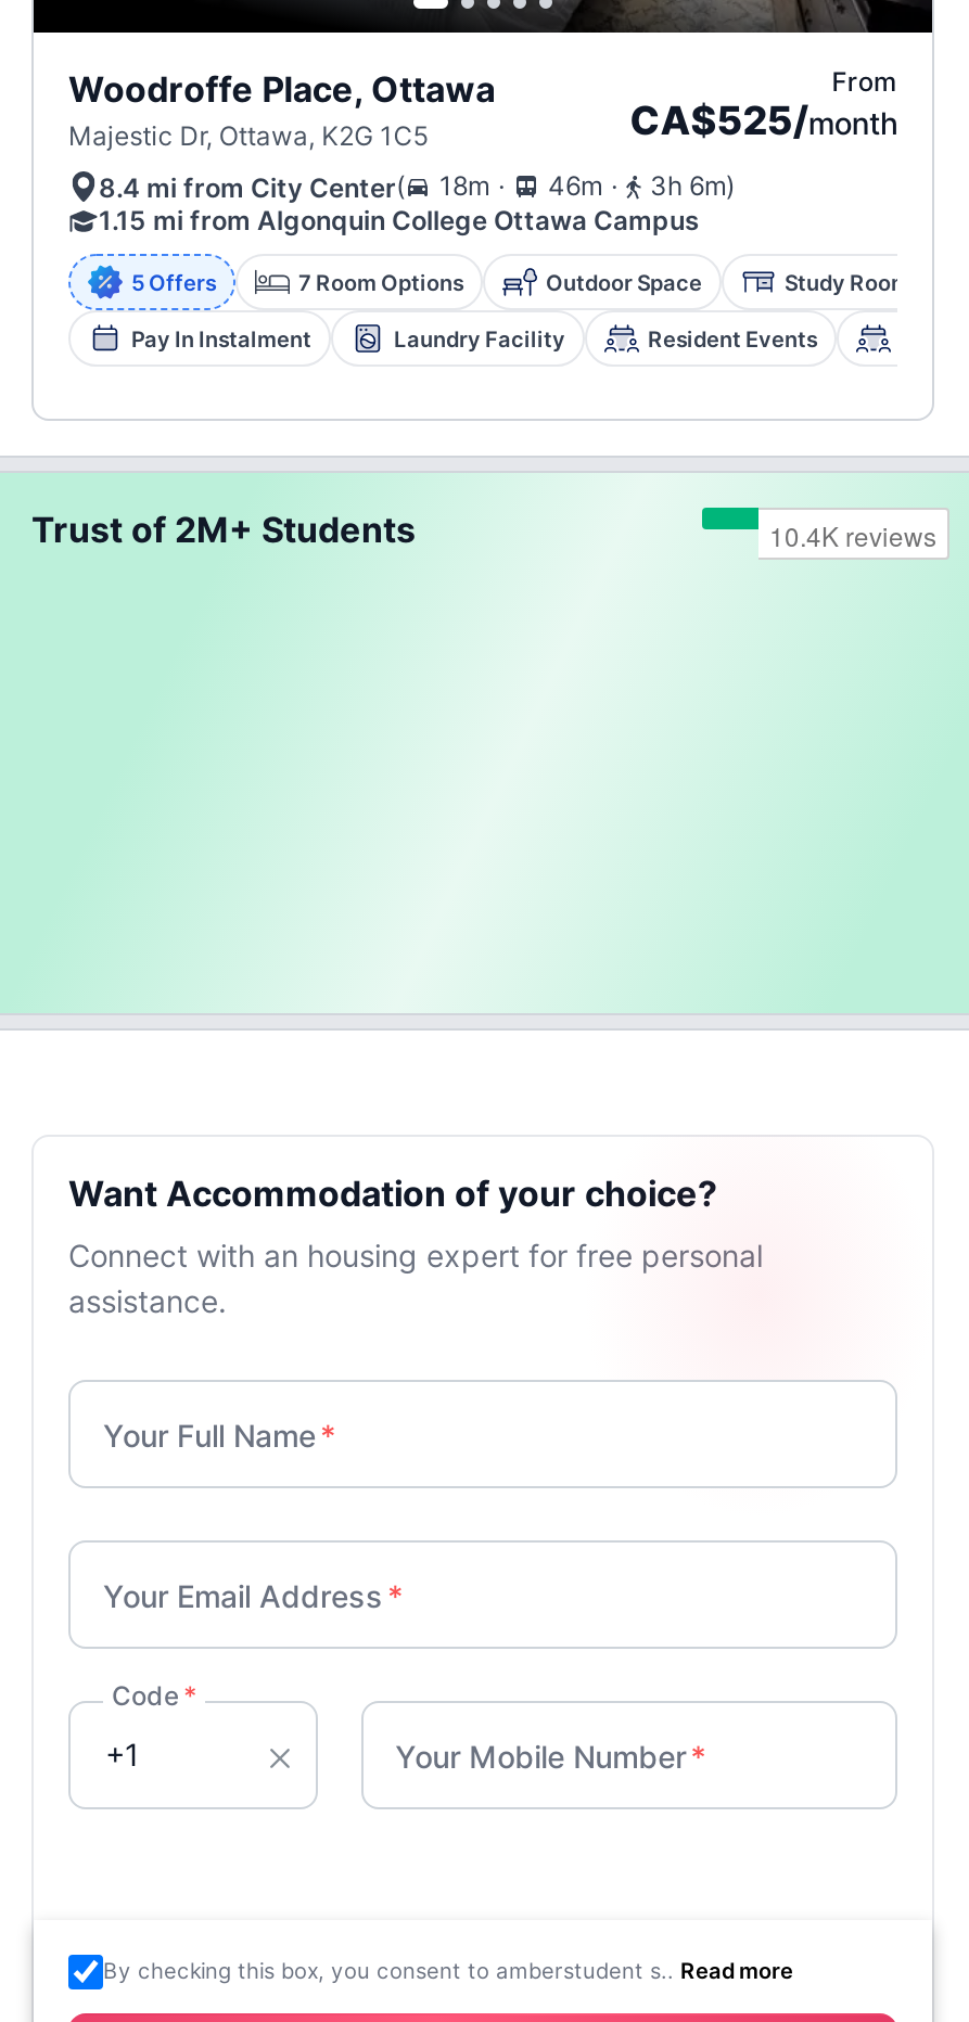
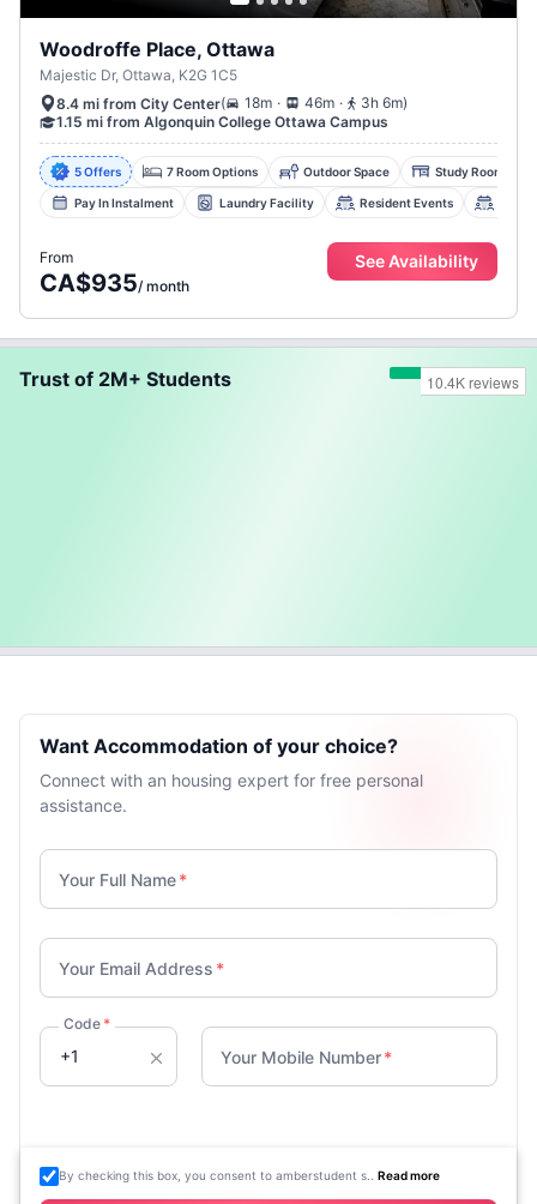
- From
- CA$525/month

+ From
+ CA$935/month

+ See Availability
